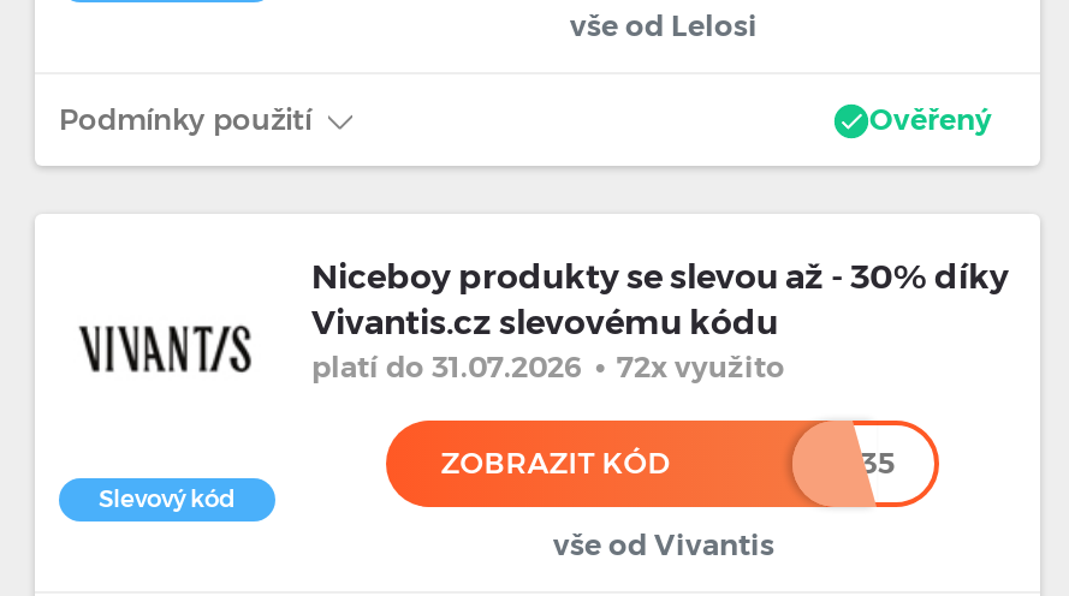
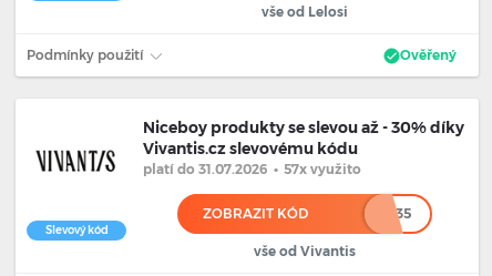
- platí do 31.07.2026 • 72x využito
+ platí do 31.07.2026 • 57x využito
